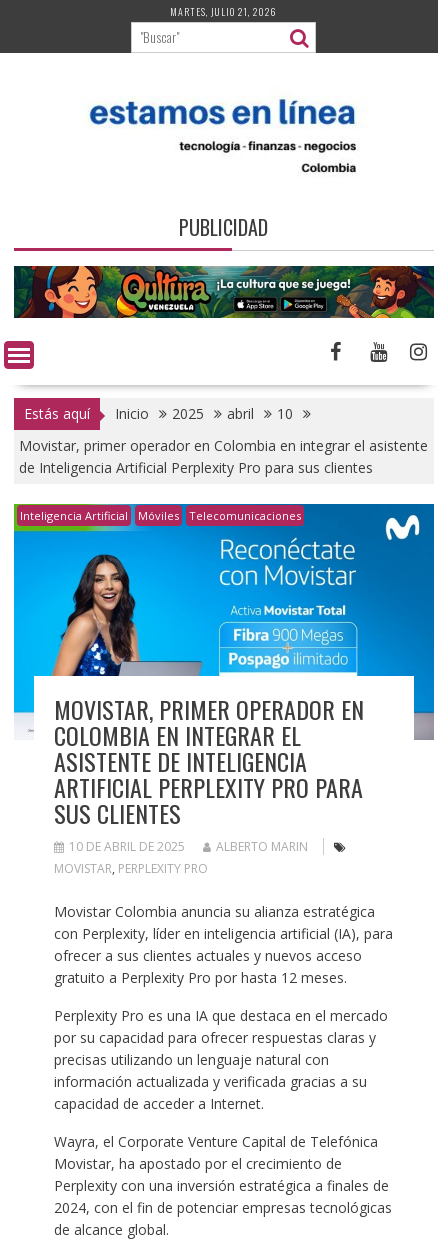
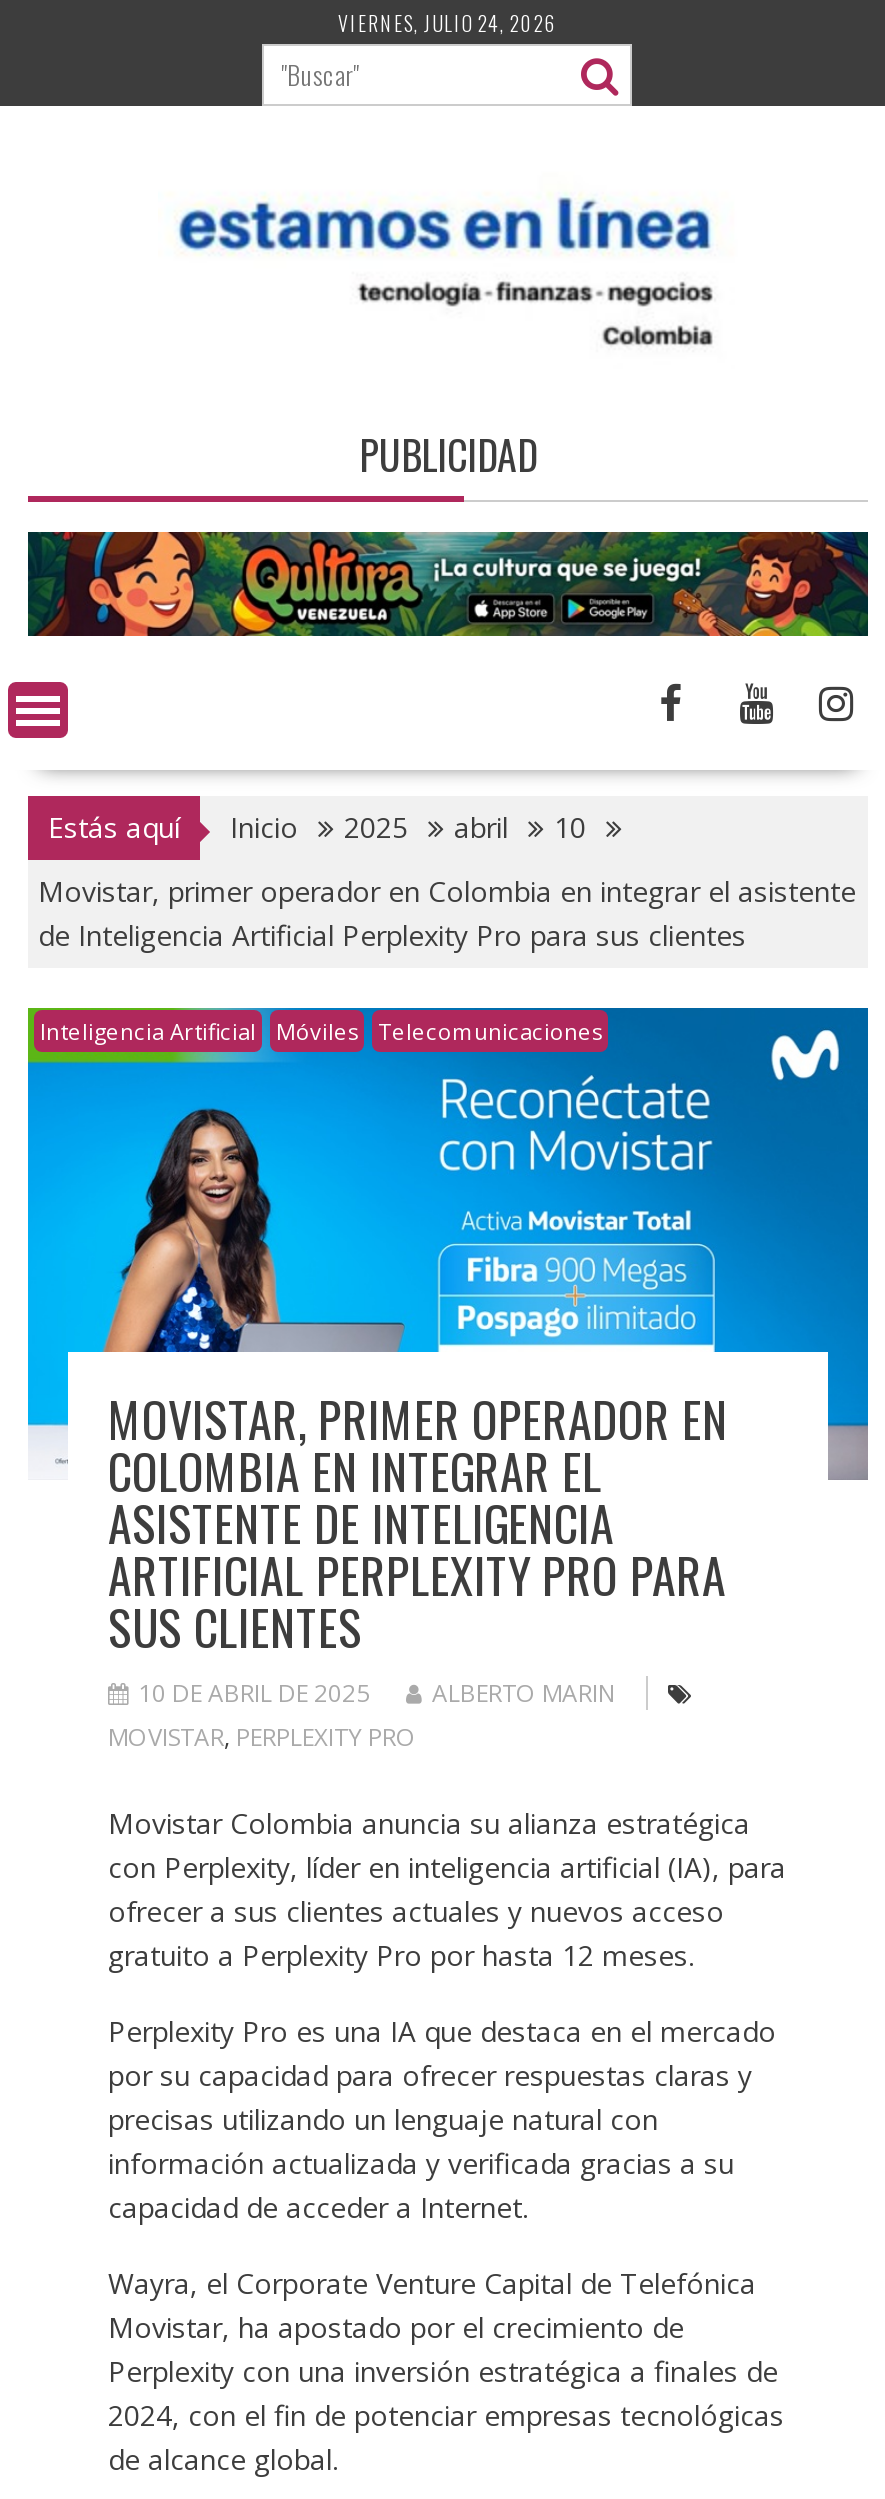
- MARTES, JULIO 21, 2026
+ VIERNES, JULIO 24, 2026
